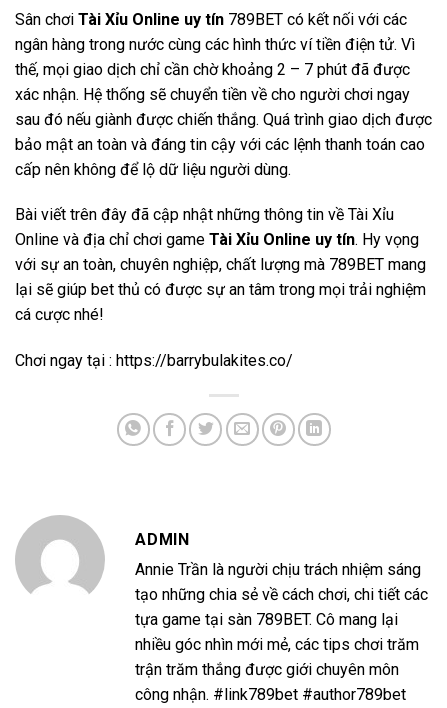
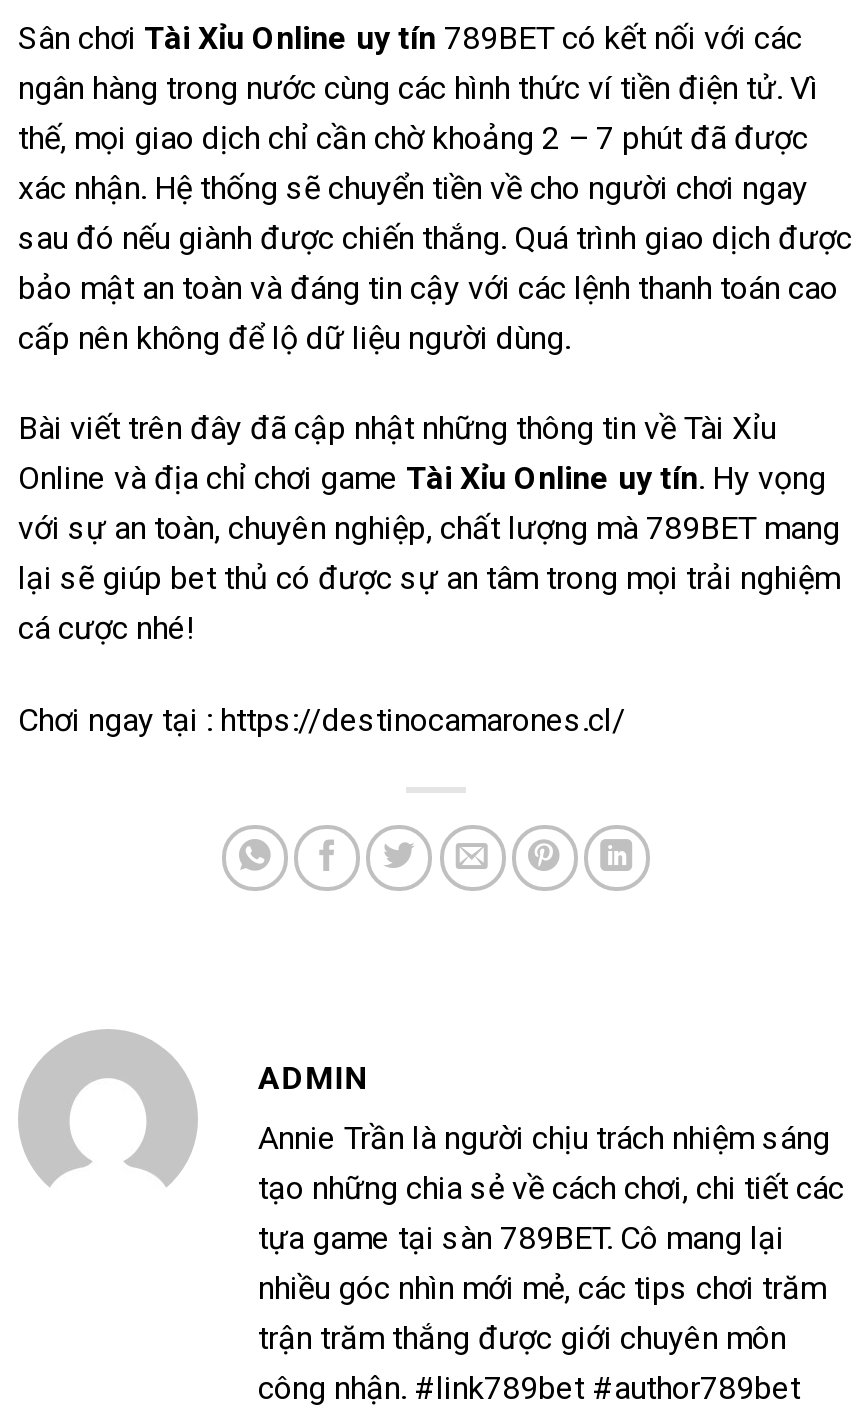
- Chơi ngay tại : https://barrybulakites.co/
+ Chơi ngay tại : https://destinocamarones.cl/
